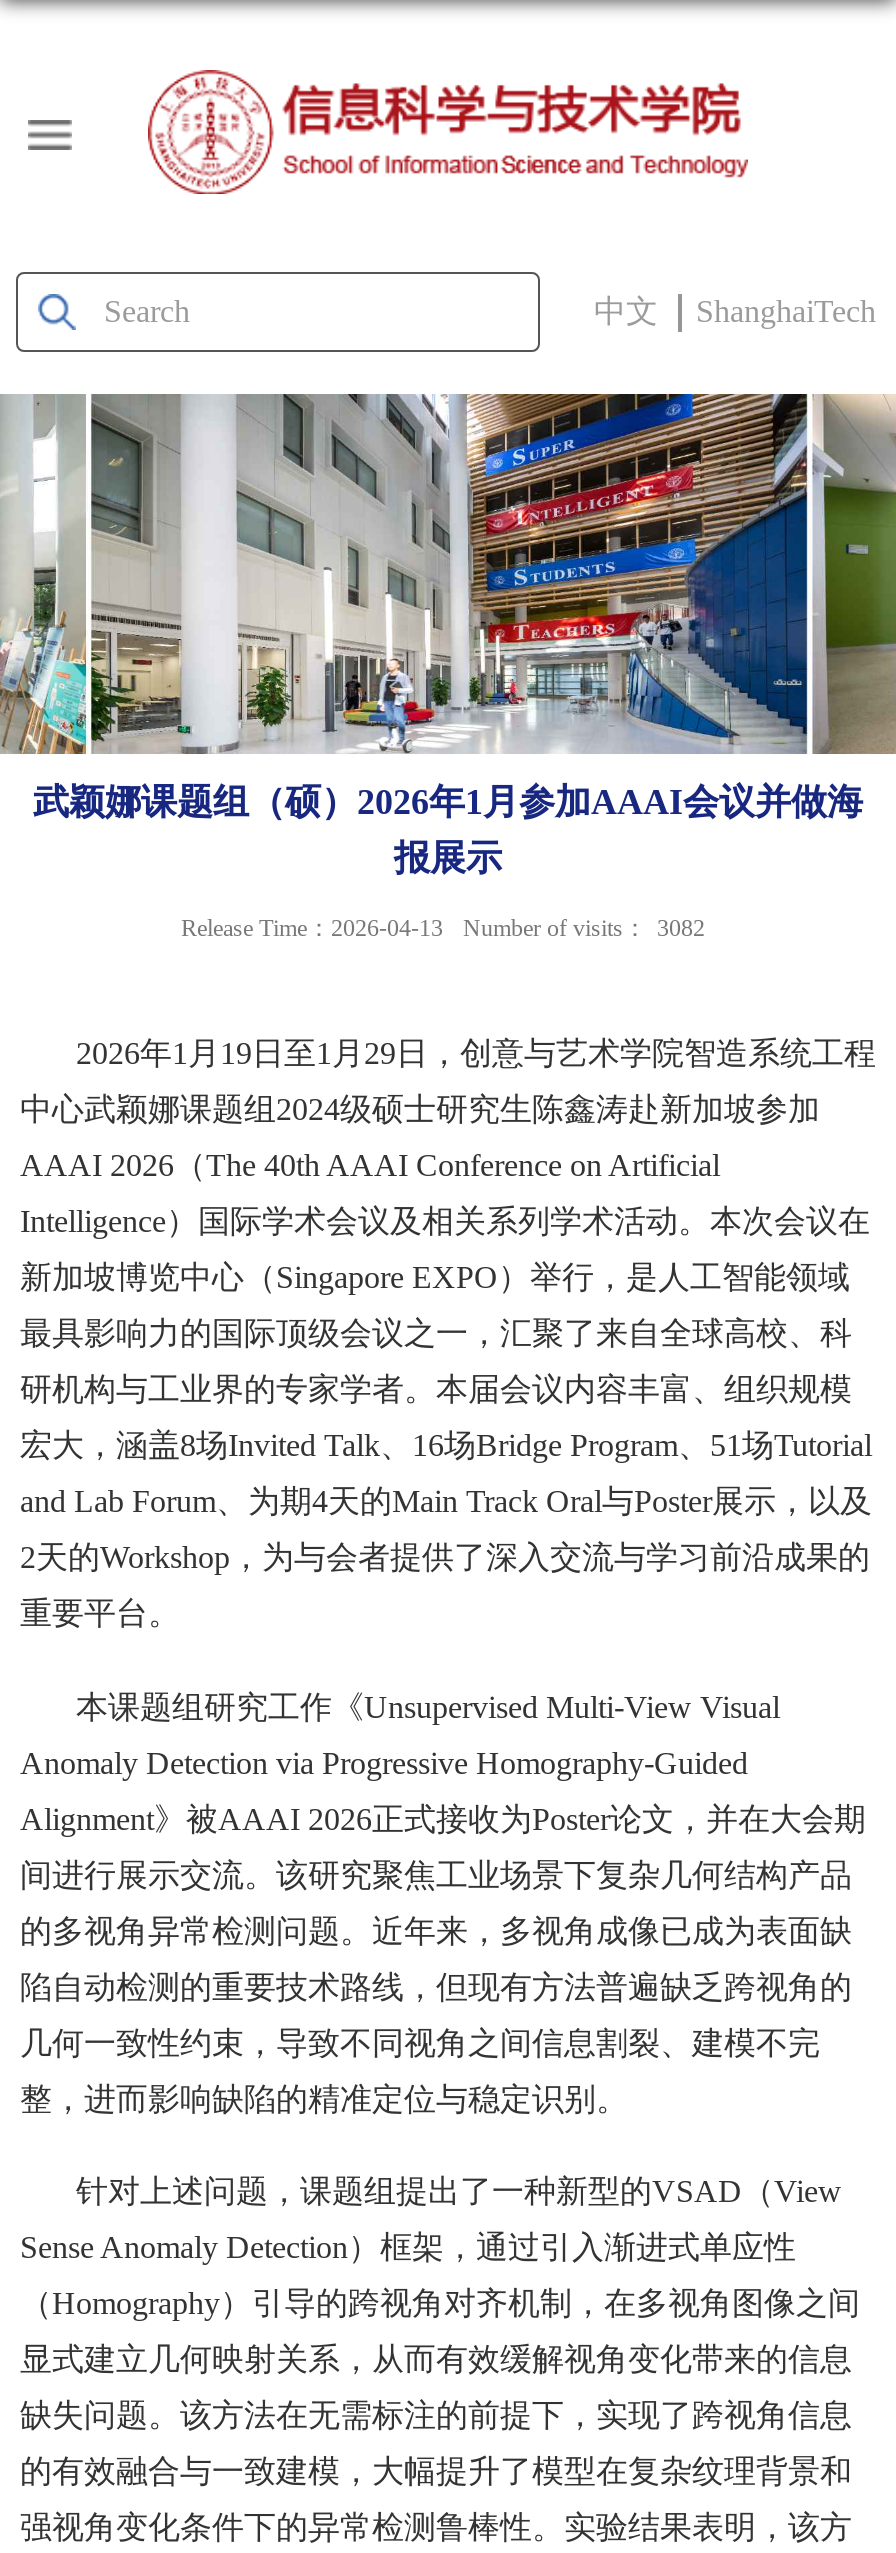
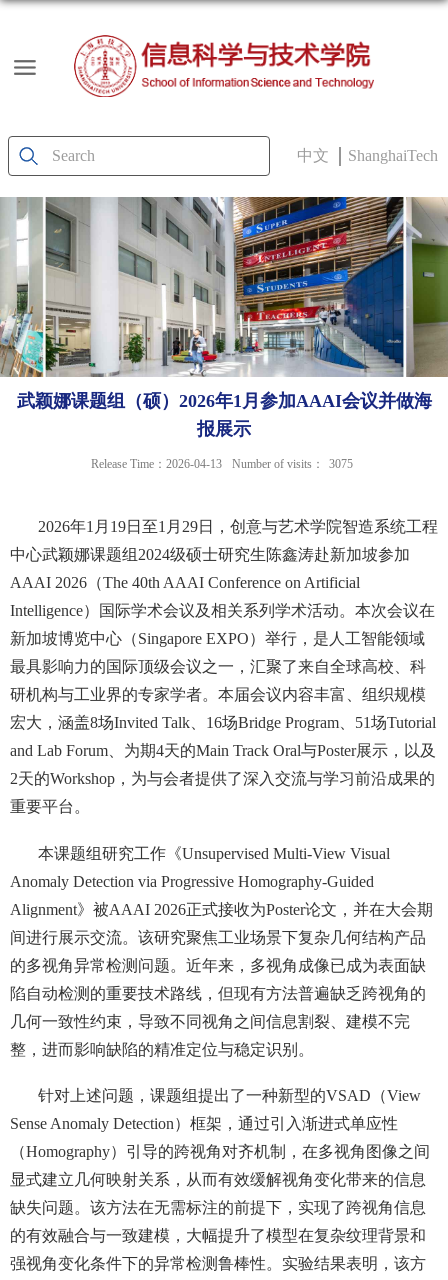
- Number of visits： 3082
+ Number of visits： 3075
